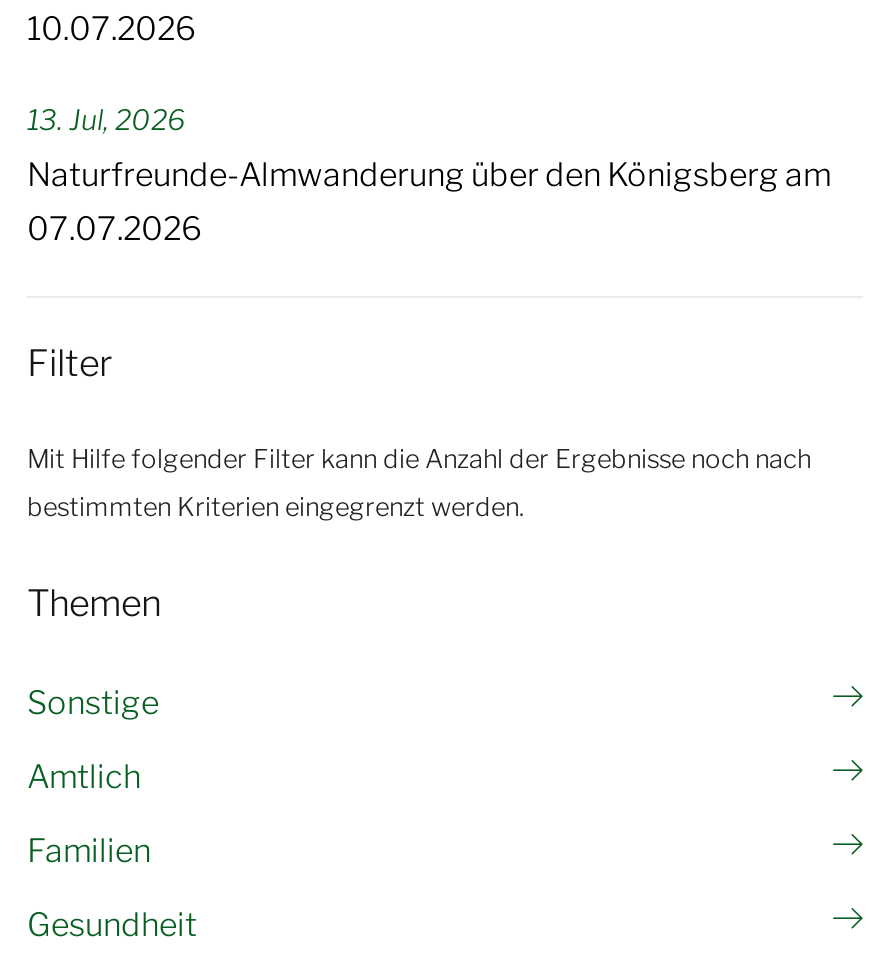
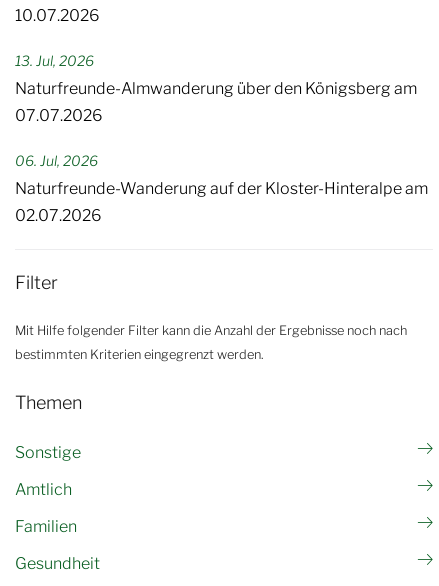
+ 06. Jul, 2026
+ Naturfreunde-Wanderung auf der Kloster-Hinteralpe am
+ 02.07.2026
